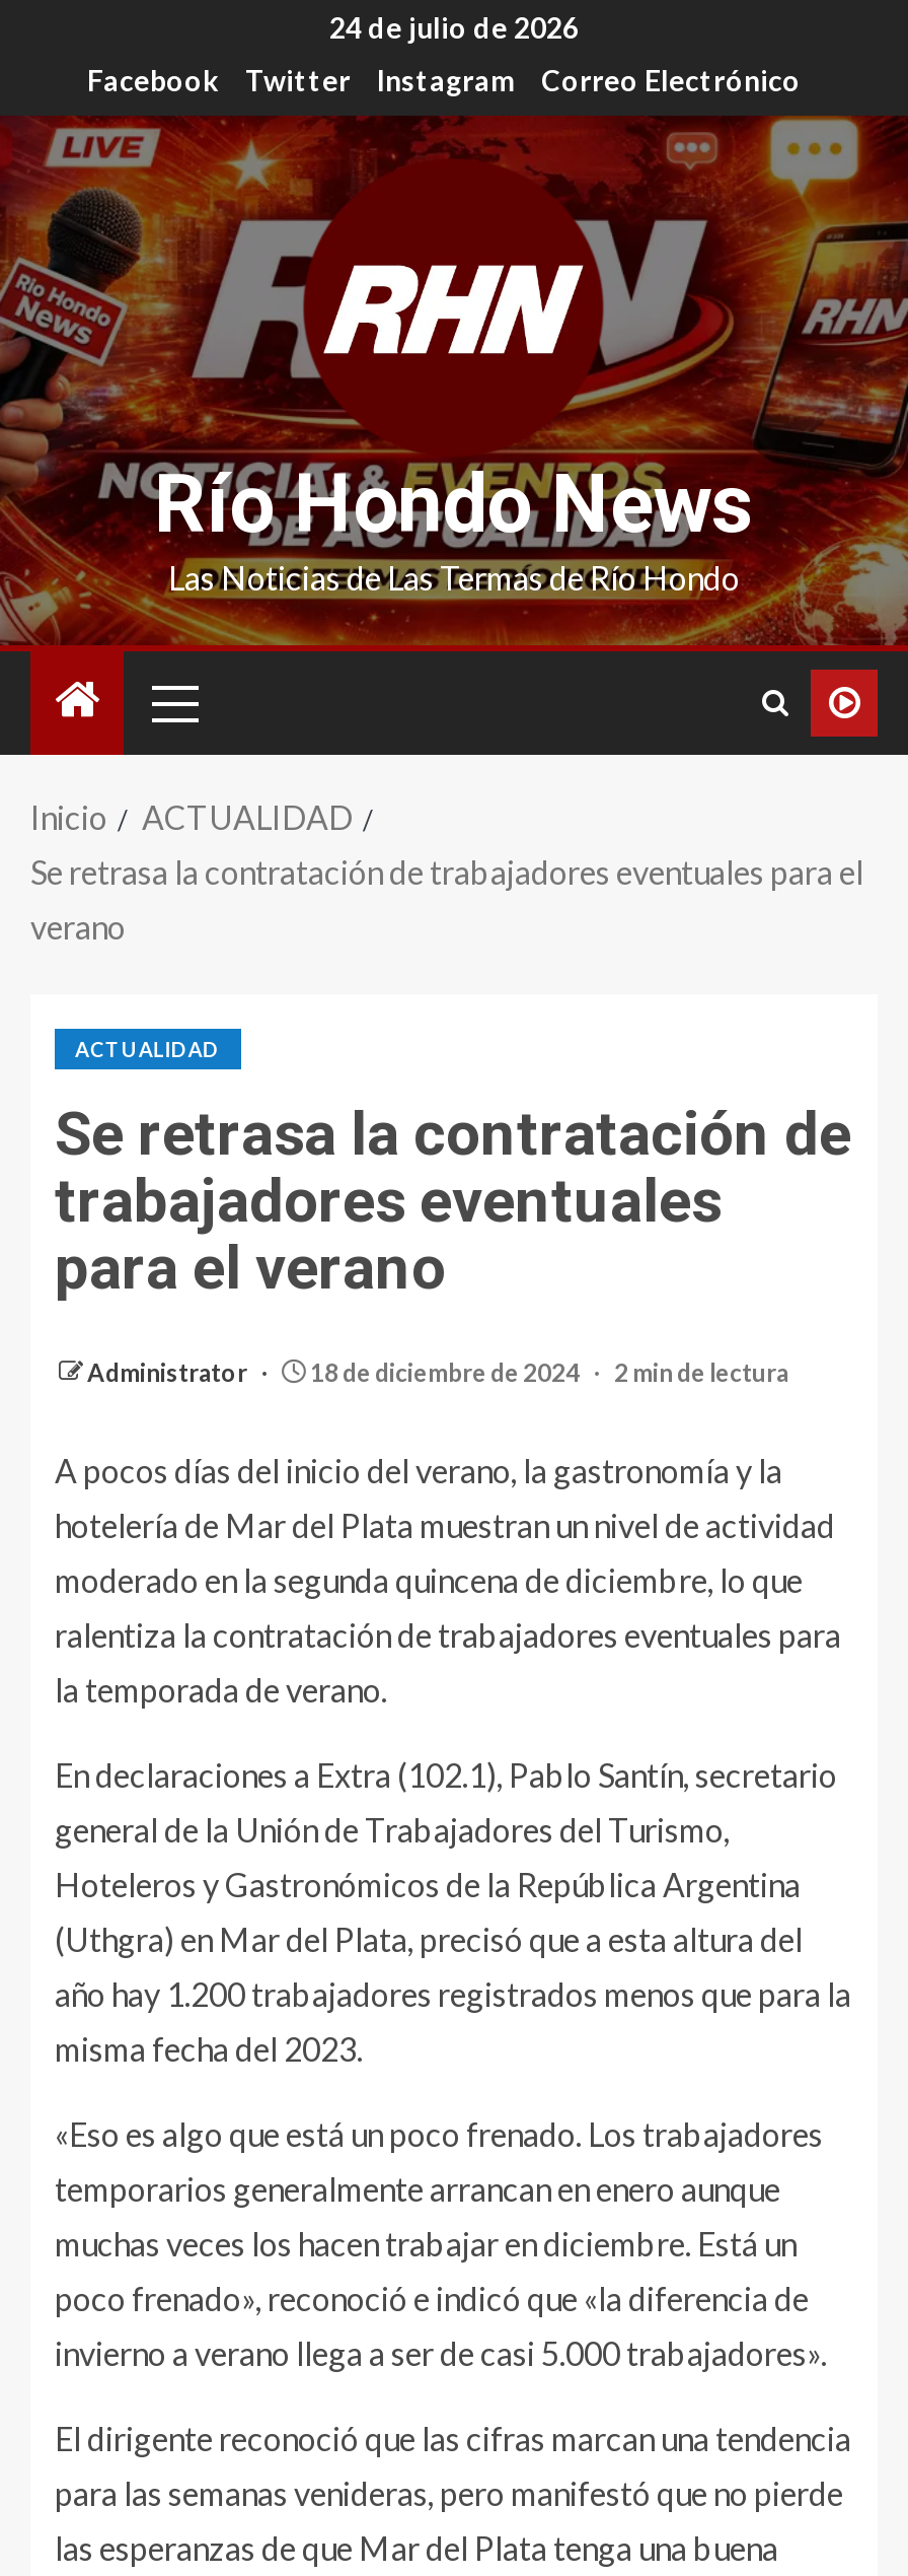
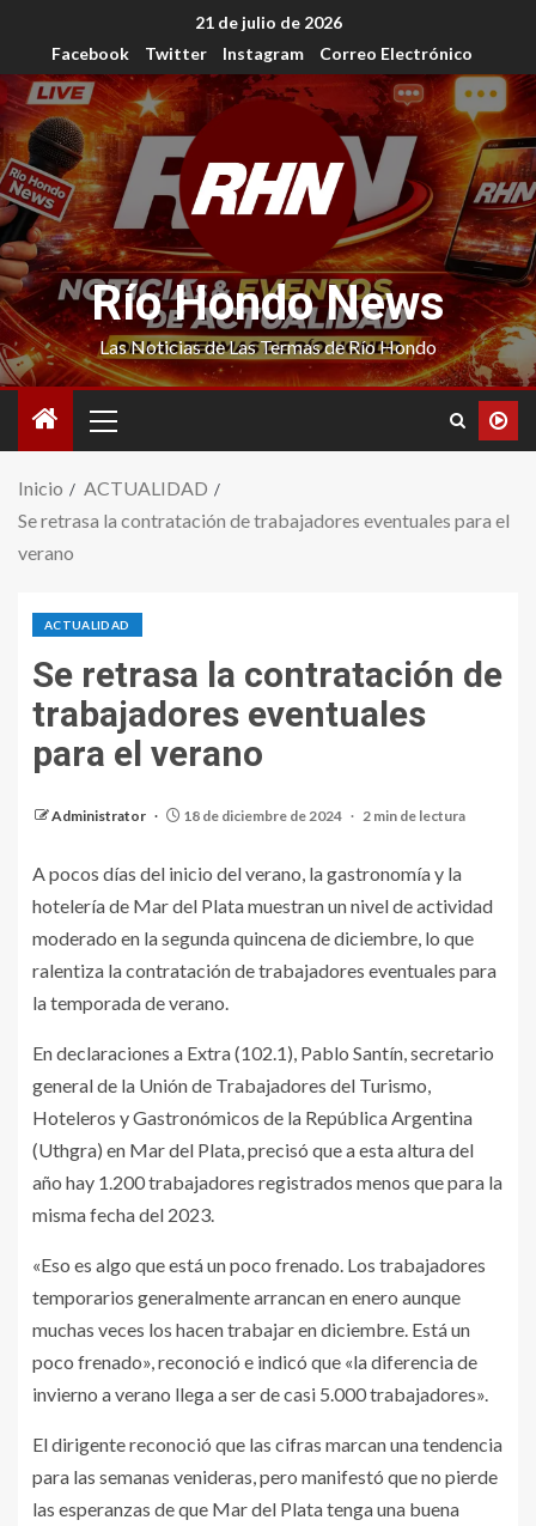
- 24 de julio de 2026
+ 21 de julio de 2026
